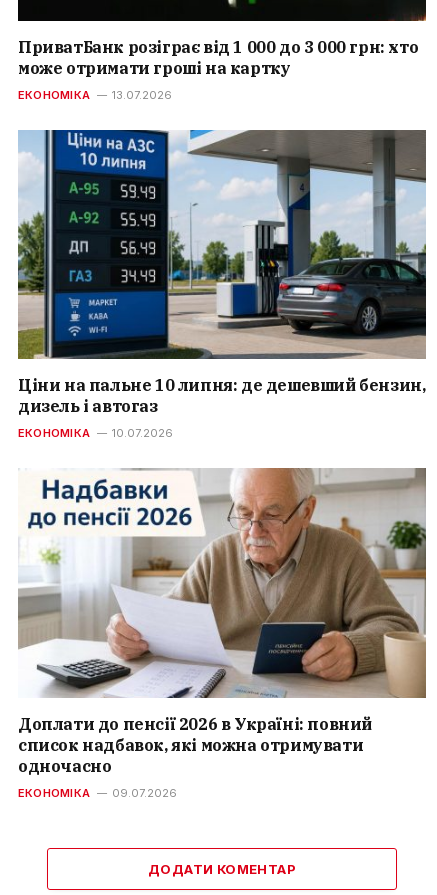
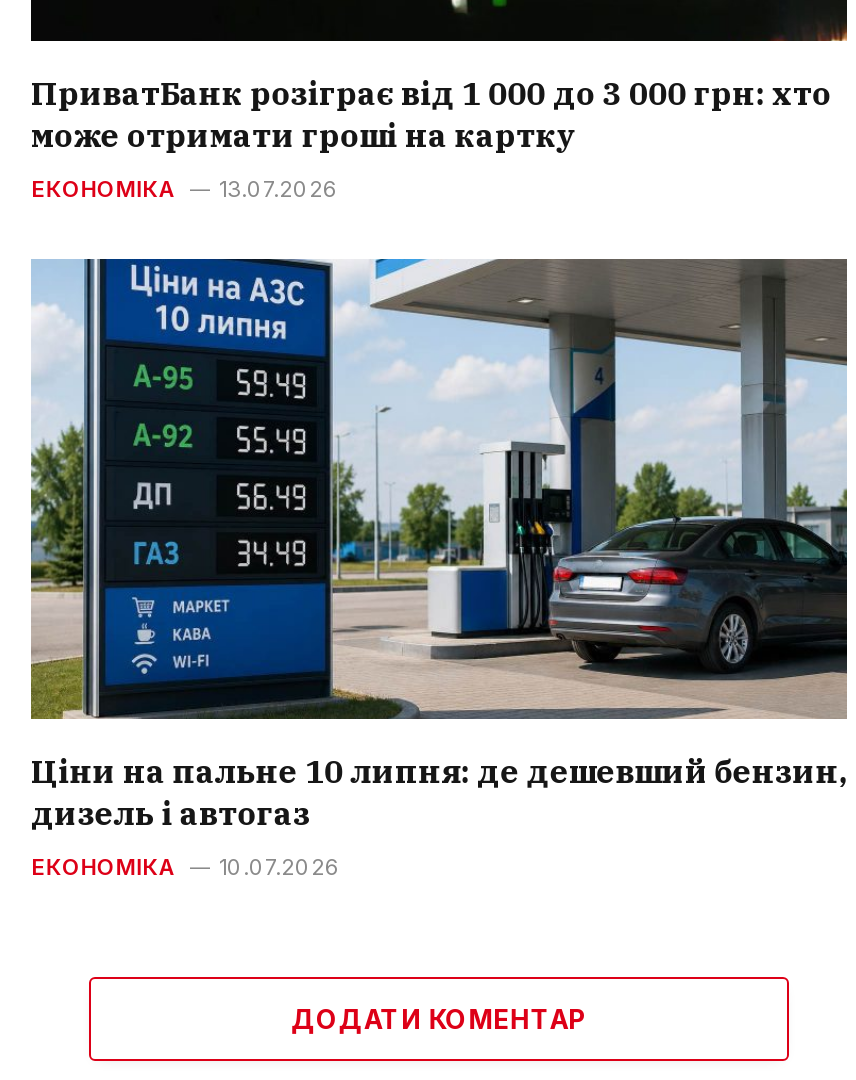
- [image]
- Доплати до пенсії 2026 в Україні: повний
- список надбавок, які можна отримувати
- одночасно
- ЕКОНОМІКА
- 09.07.2026
